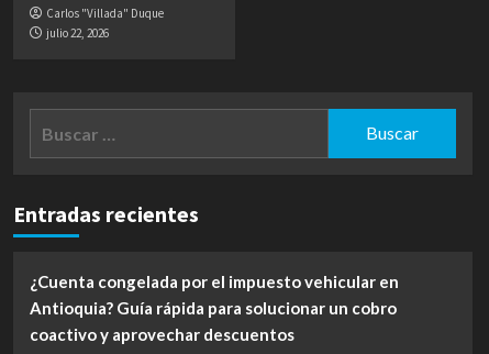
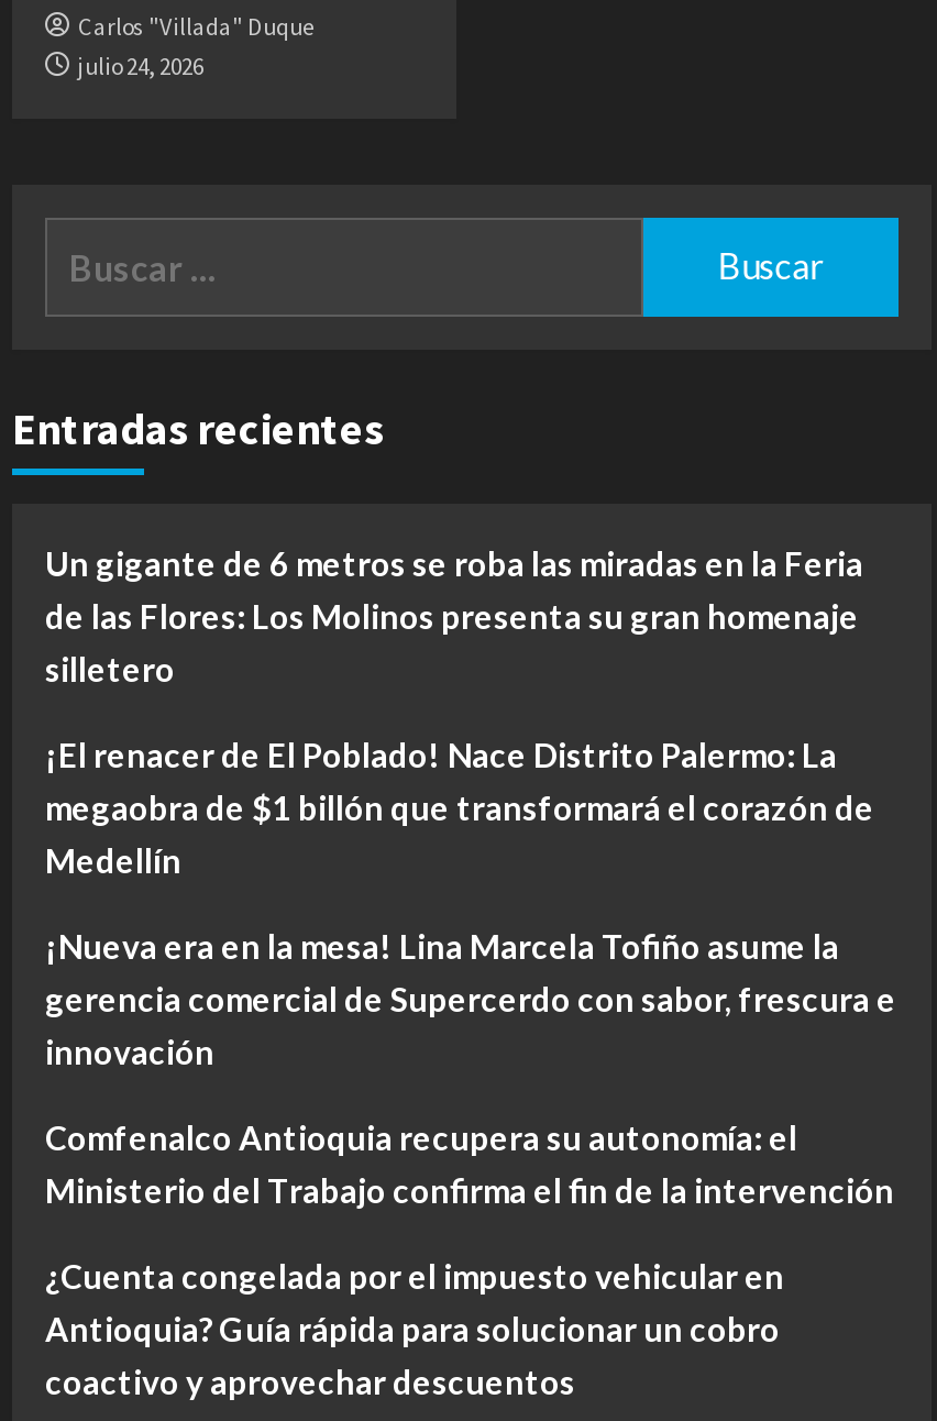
- julio 22, 2026
+ julio 24, 2026

+ Un gigante de 6 metros se roba las miradas en la Feria
+ de las Flores: Los Molinos presenta su gran homenaje
+ silletero
+ ¡El renacer de El Poblado! Nace Distrito Palermo: La
+ megaobra de $1 billón que transformará el corazón de
+ Medellín
+ ¡Nueva era en la mesa! Lina Marcela Tofiño asume la
+ gerencia comercial de Supercerdo con sabor, frescura e
+ innovación
+ Comfenalco Antioquia recupera su autonomía: el
+ Ministerio del Trabajo confirma el fin de la intervención
